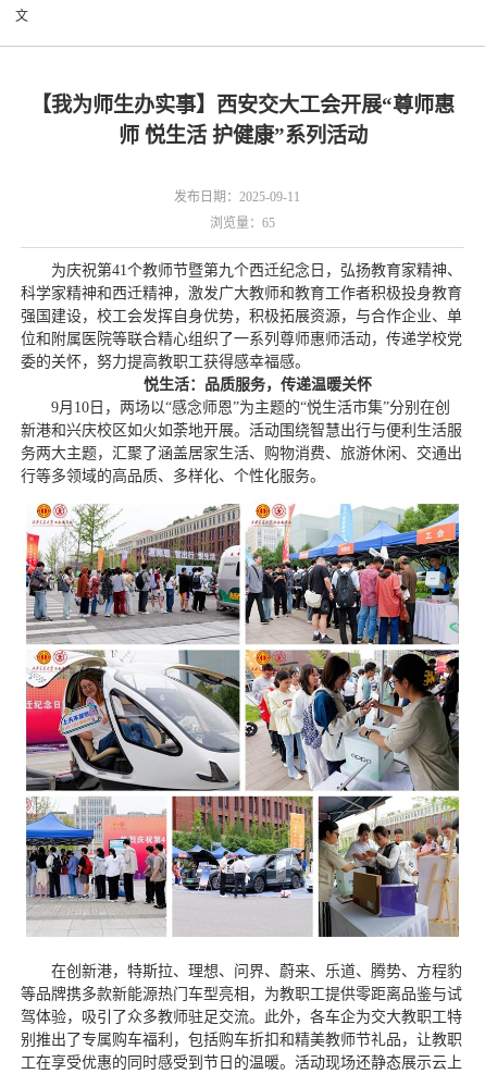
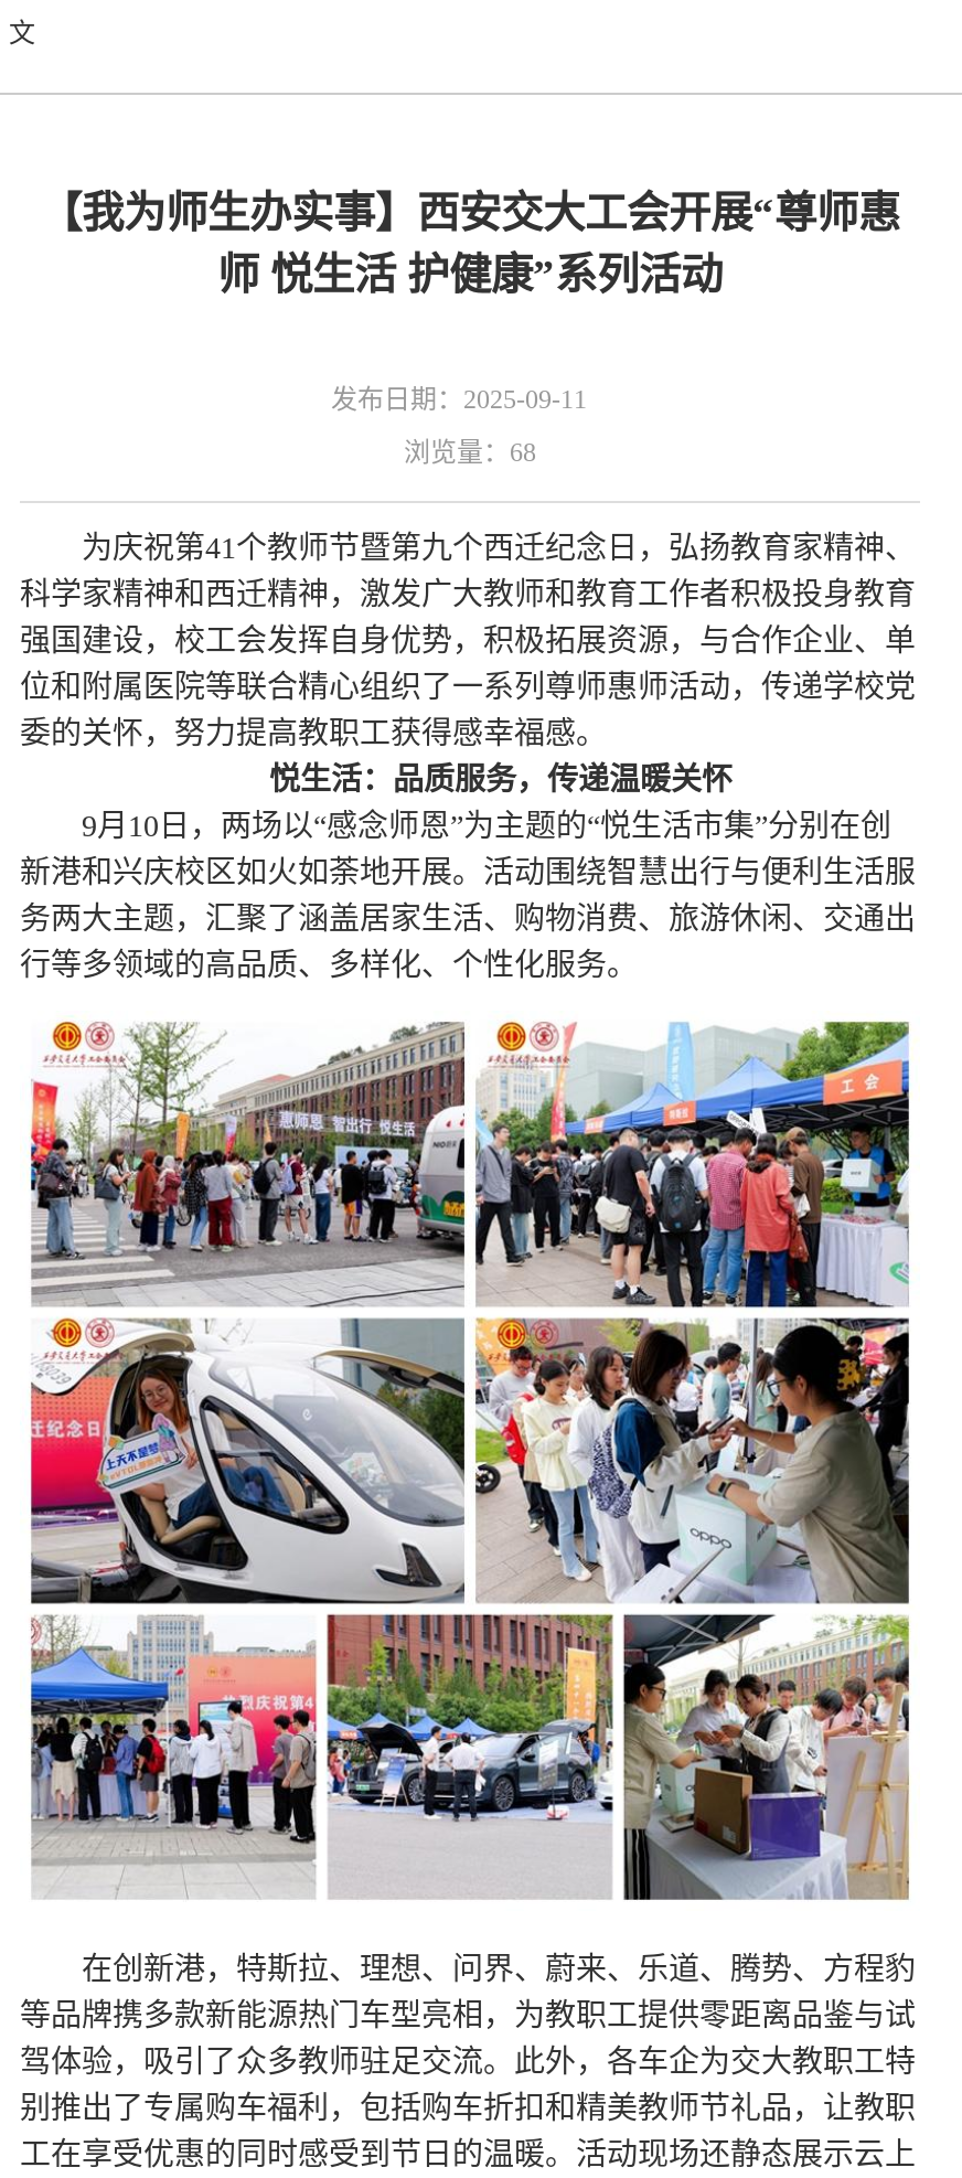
- 浏览量：65
+ 浏览量：68
